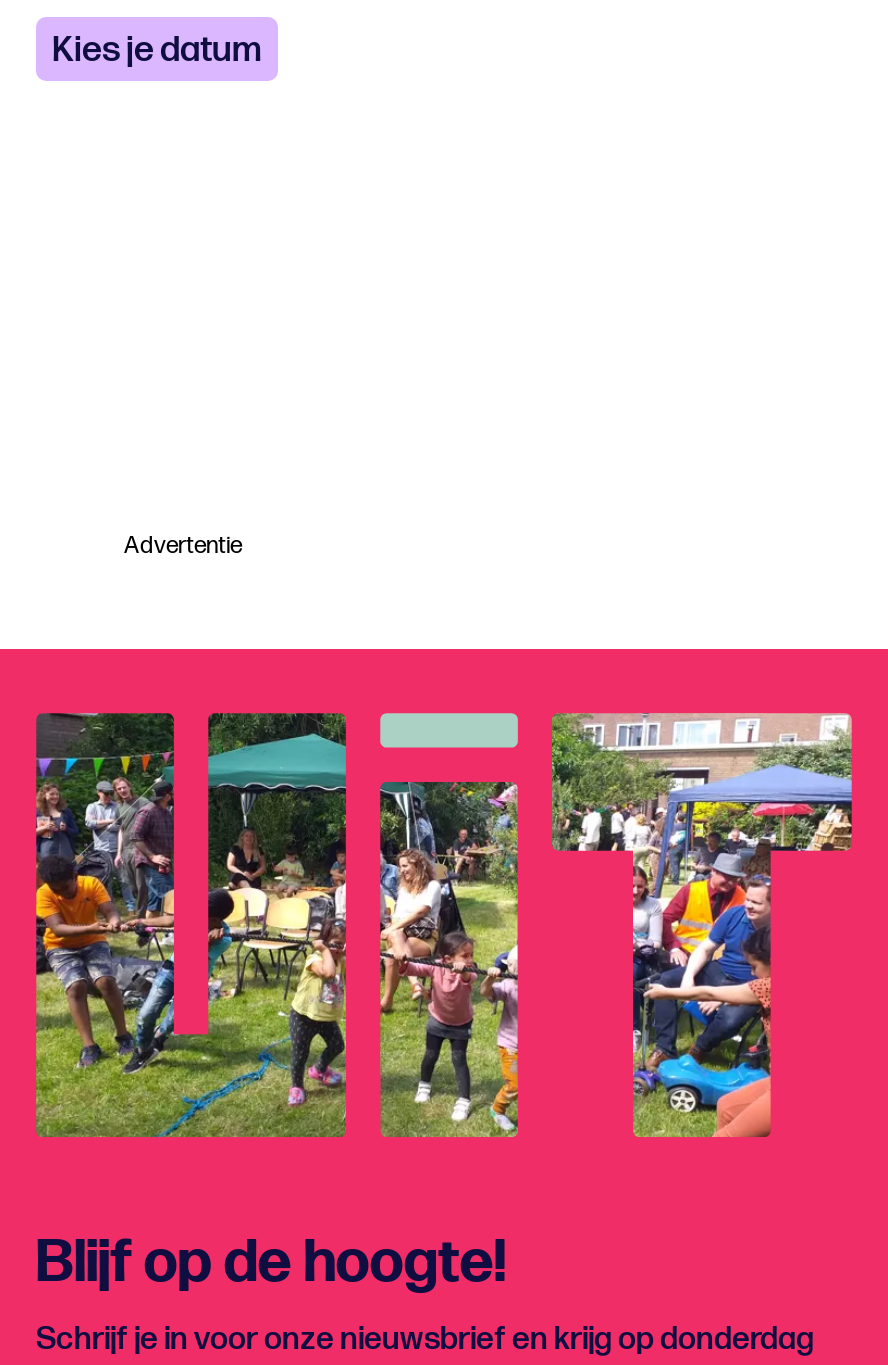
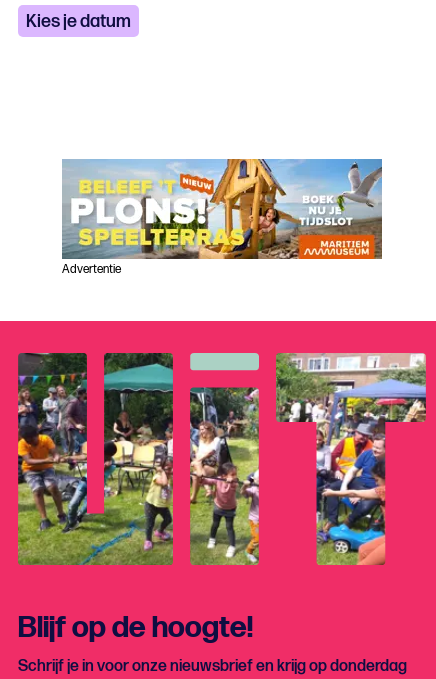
+ [image]
